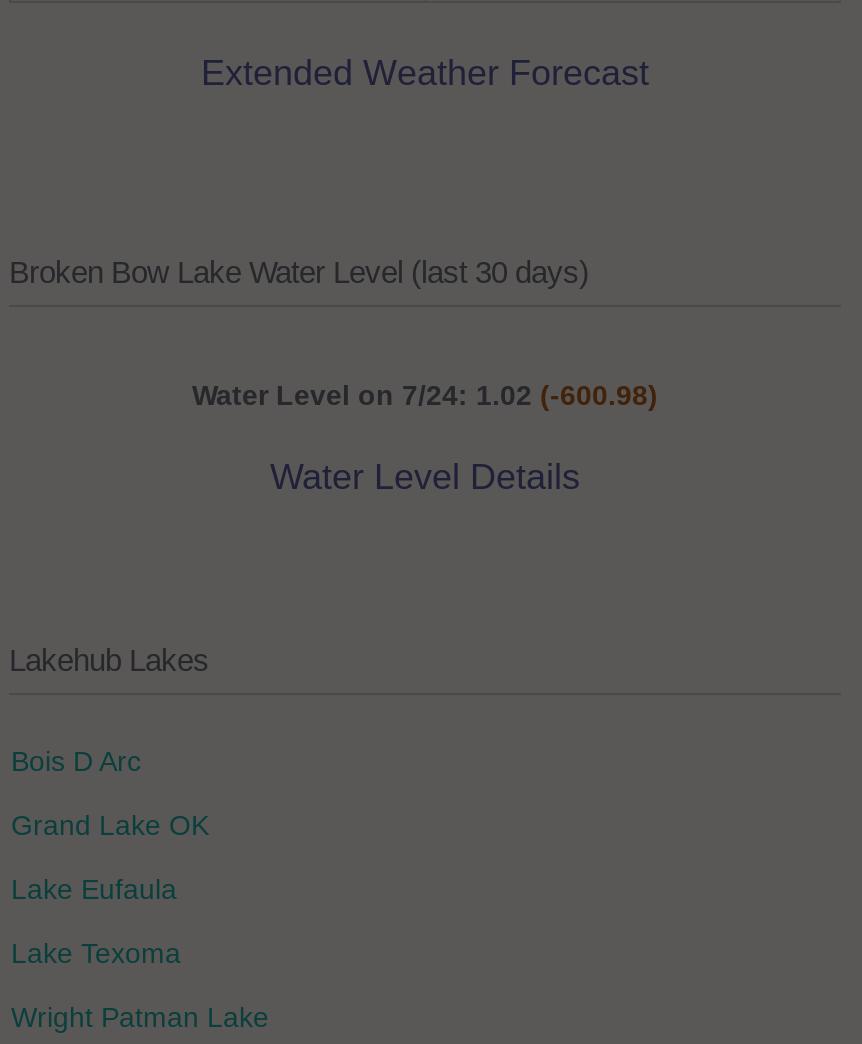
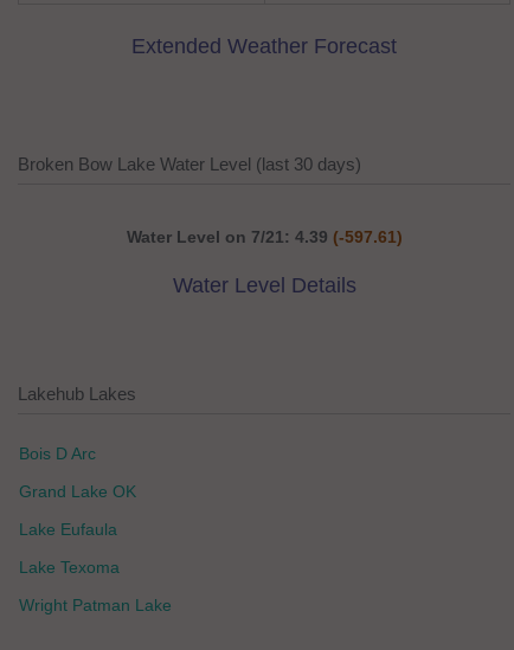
- Water Level on 7/24: 1.02 (-600.98)
+ Water Level on 7/21: 4.39 (-597.61)
